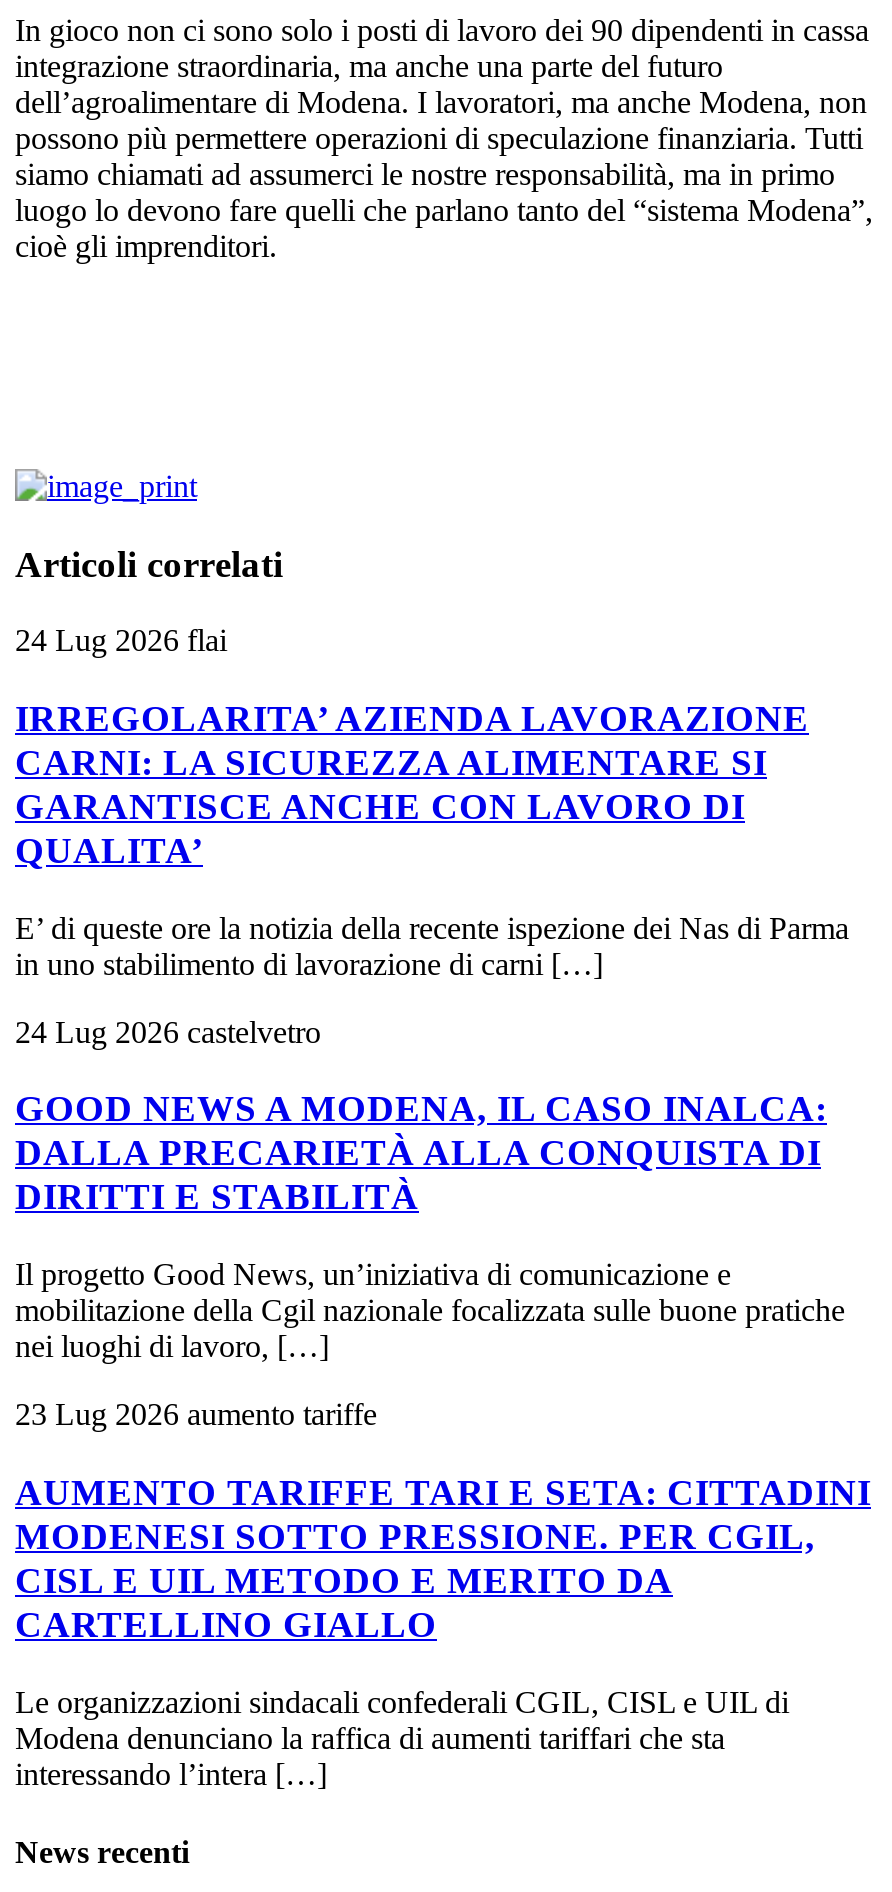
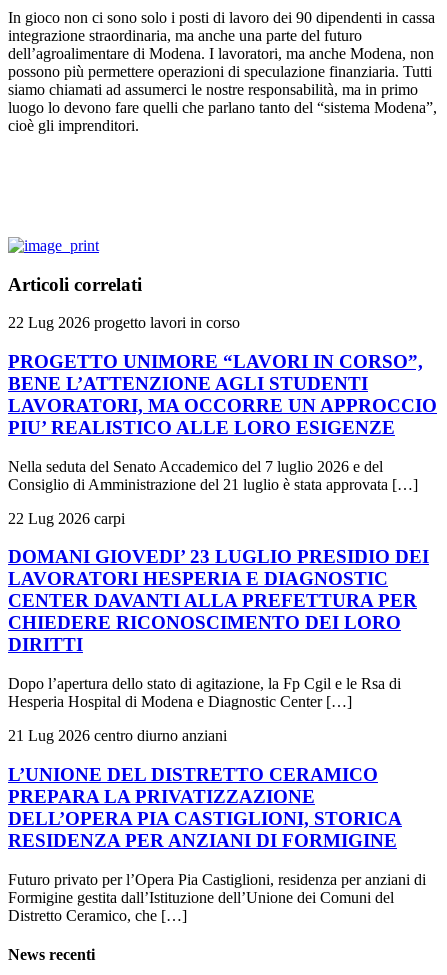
- 24 Lug 2026 flai
+ 22 Lug 2026 progetto lavori in corso

- IRREGOLARITA’ AZIENDA LAVORAZIONE
- CARNI: LA SICUREZZA ALIMENTARE SI
- GARANTISCE ANCHE CON LAVORO DI
- QUALITA’
+ PROGETTO UNIMORE “LAVORI IN CORSO”,
+ BENE L’ATTENZIONE AGLI STUDENTI
+ LAVORATORI, MA OCCORRE UN APPROCCIO
+ PIU’ REALISTICO ALLE LORO ESIGENZE

- E’ di queste ore la notizia della recente ispezione dei Nas di Parma
- in uno stabilimento di lavorazione di carni […]
+ Nella seduta del Senato Accademico del 7 luglio 2026 e del
+ Consiglio di Amministrazione del 21 luglio è stata approvata […]

- 24 Lug 2026 castelvetro
+ 22 Lug 2026 carpi

- GOOD NEWS A MODENA, IL CASO INALCA:
- DALLA PRECARIETÀ ALLA CONQUISTA DI
- DIRITTI E STABILITÀ
+ DOMANI GIOVEDI’ 23 LUGLIO PRESIDIO DEI
+ LAVORATORI HESPERIA E DIAGNOSTIC
+ CENTER DAVANTI ALLA PREFETTURA PER
+ CHIEDERE RICONOSCIMENTO DEI LORO
+ DIRITTI

- Il progetto Good News, un’iniziativa di comunicazione e
- mobilitazione della Cgil nazionale focalizzata sulle buone pratiche
- nei luoghi di lavoro, […]
+ Dopo l’apertura dello stato di agitazione, la Fp Cgil e le Rsa di
+ Hesperia Hospital di Modena e Diagnostic Center […]

- 23 Lug 2026 aumento tariffe
+ 21 Lug 2026 centro diurno anziani

- AUMENTO TARIFFE TARI E SETA: CITTADINI
- MODENESI SOTTO PRESSIONE. PER CGIL,
- CISL E UIL METODO E MERITO DA
- CARTELLINO GIALLO
+ L’UNIONE DEL DISTRETTO CERAMICO
+ PREPARA LA PRIVATIZZAZIONE
+ DELL’OPERA PIA CASTIGLIONI, STORICA
+ RESIDENZA PER ANZIANI DI FORMIGINE

- Le organizzazioni sindacali confederali CGIL, CISL e UIL di
- Modena denunciano la raffica di aumenti tariffari che sta
- interessando l’intera […]
+ Futuro privato per l’Opera Pia Castiglioni, residenza per anziani di
+ Formigine gestita dall’Istituzione dell’Unione dei Comuni del
+ Distretto Ceramico, che […]
